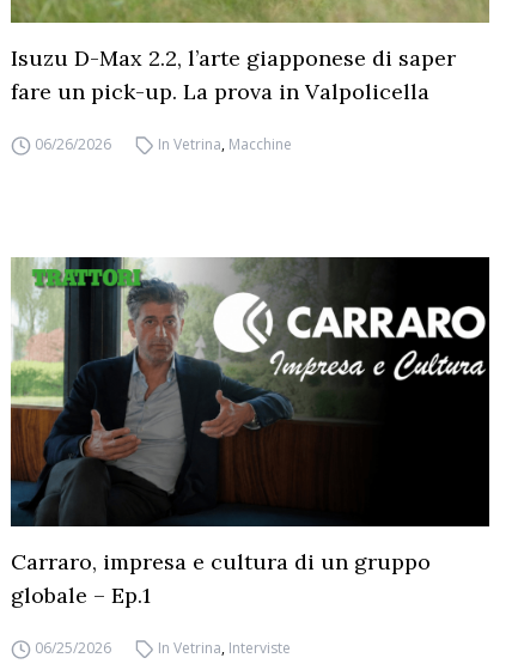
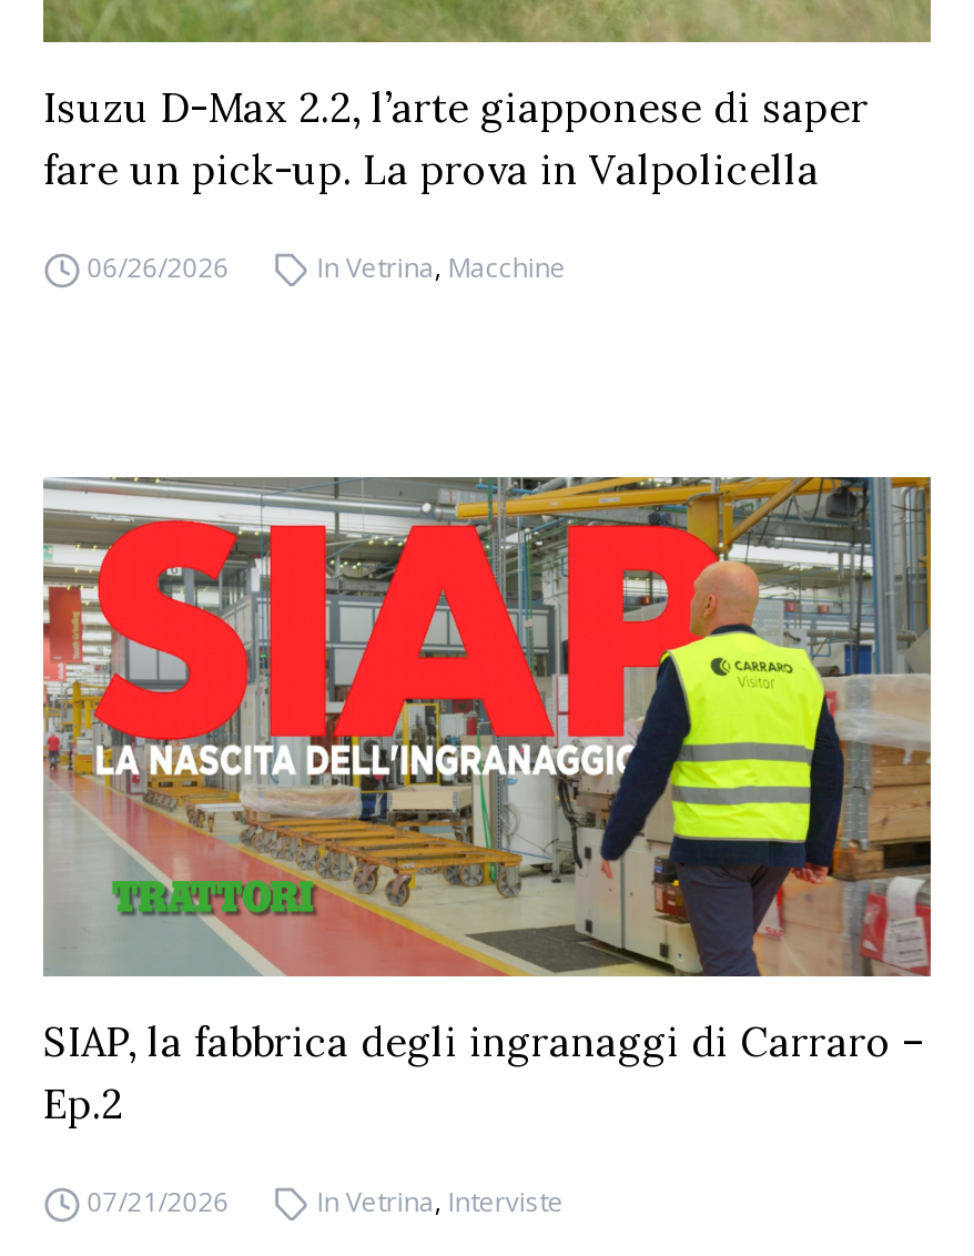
- [image]
- Carraro, impresa e cultura di un gruppo
- globale – Ep.1
+ [image]
+ SIAP, la fabbrica degli ingranaggi di Carraro –
+ Ep.2

- 06/25/2026
+ 07/21/2026
